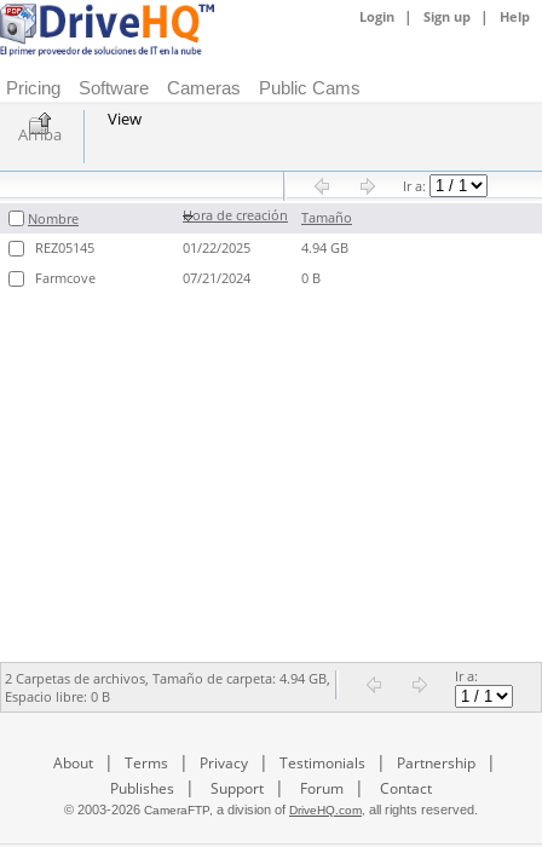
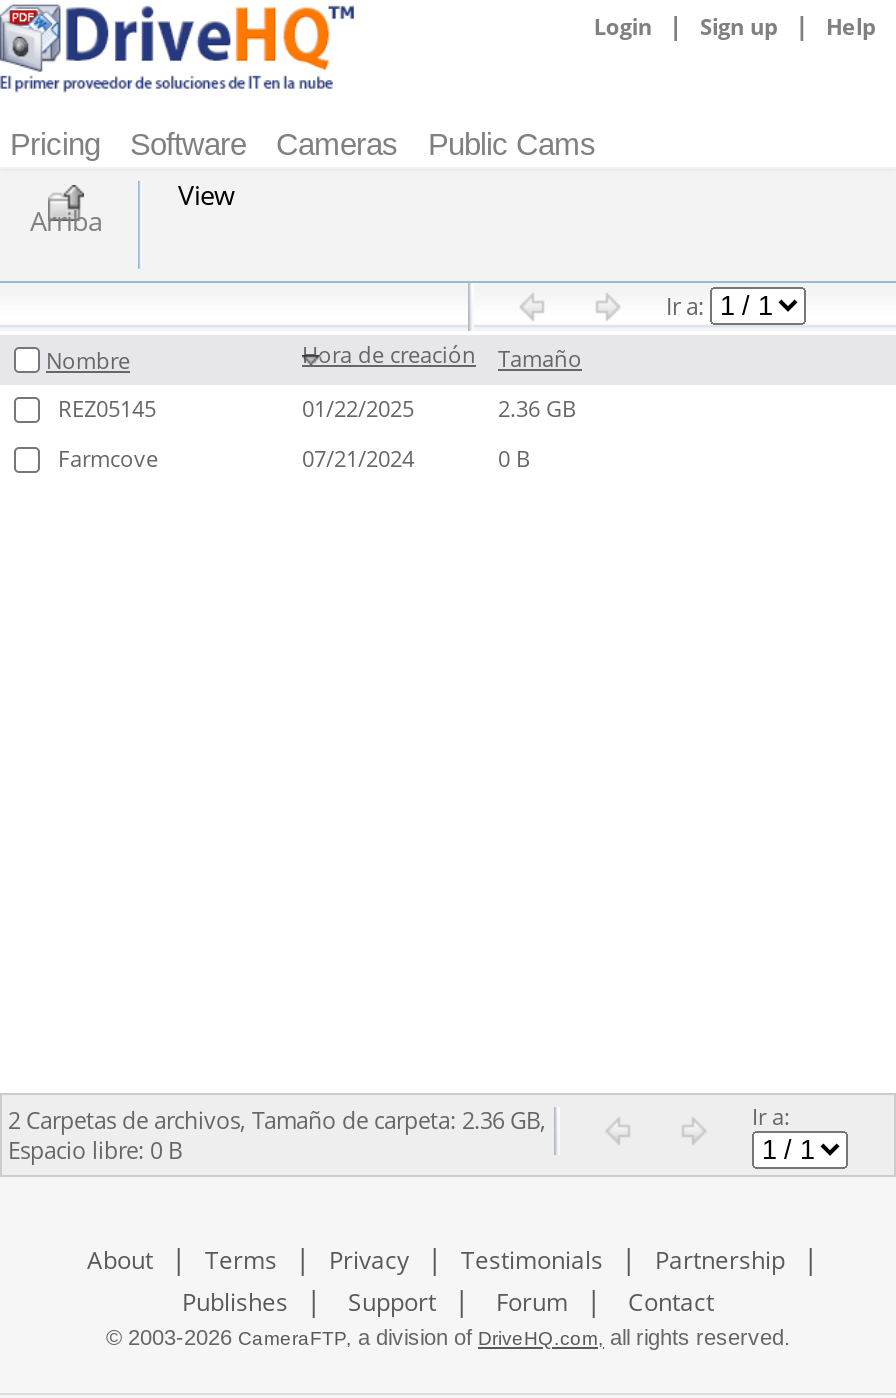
- 4.94 GB
+ 2.36 GB

- 2 Carpetas de archivos, Tamaño de carpeta: 4.94 GB,
+ 2 Carpetas de archivos, Tamaño de carpeta: 2.36 GB,
